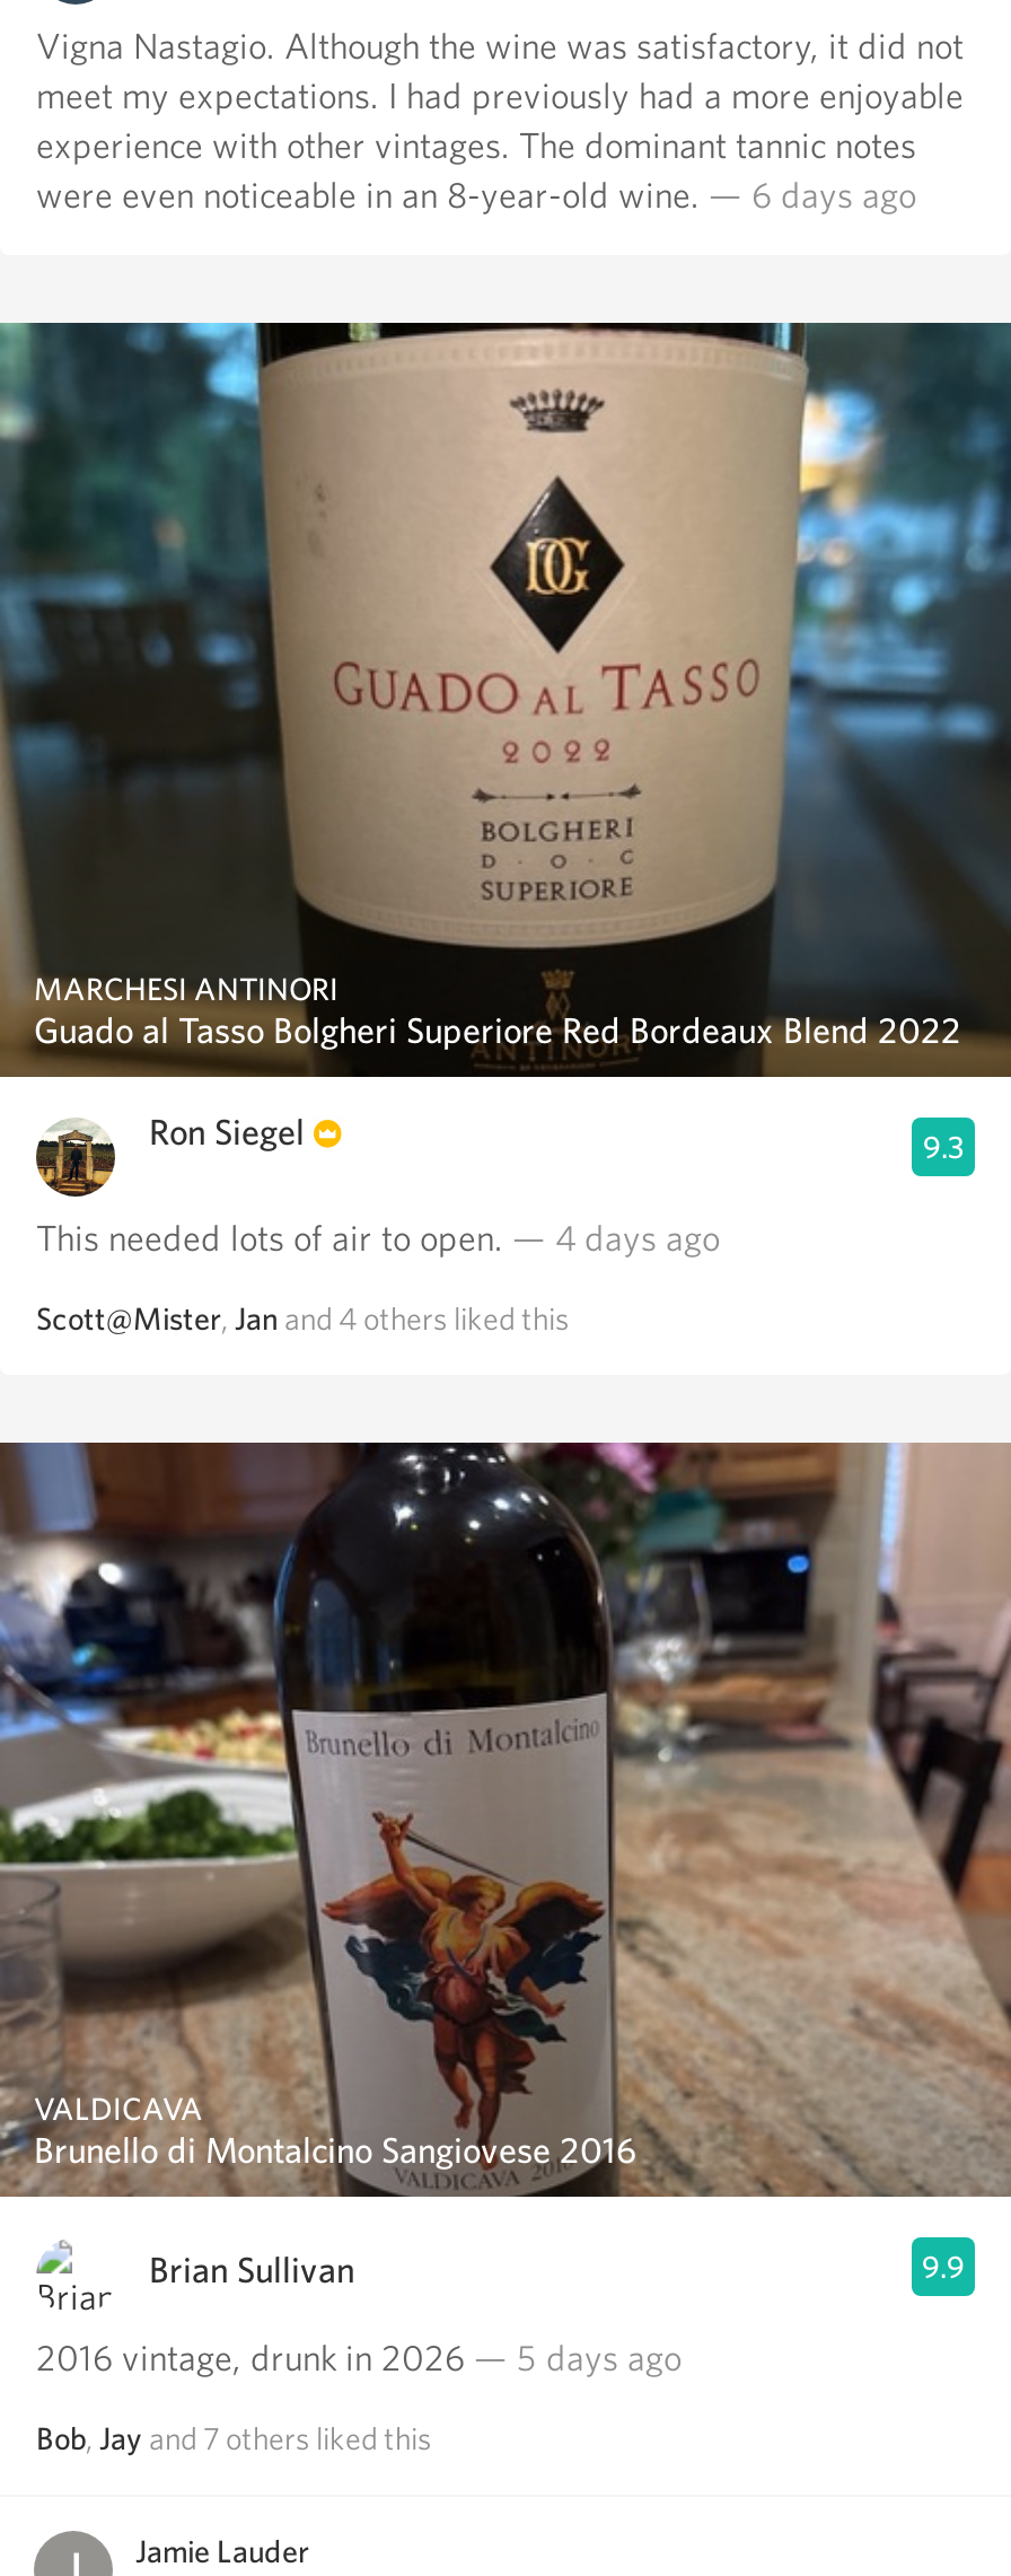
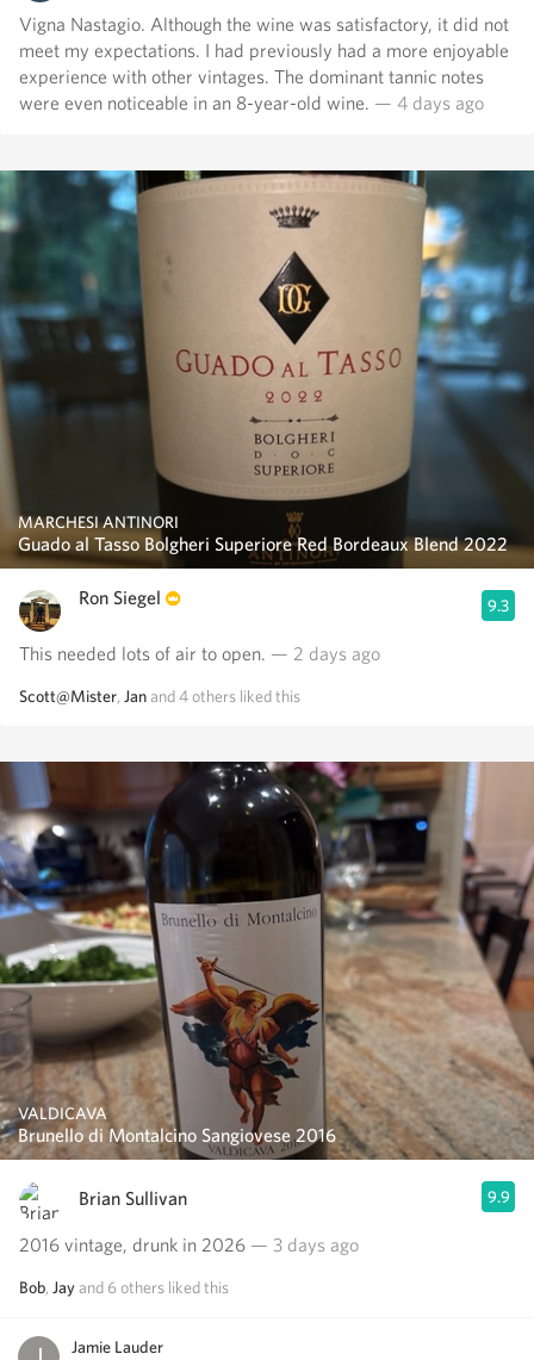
- were even noticeable in an 8-year-old wine. — 6 days ago
+ were even noticeable in an 8-year-old wine. — 4 days ago

- This needed lots of air to open. — 4 days ago
+ This needed lots of air to open. — 2 days ago

- 2016 vintage, drunk in 2026 — 5 days ago
+ 2016 vintage, drunk in 2026 — 3 days ago

- Bob, Jay and 7 others liked this
+ Bob, Jay and 6 others liked this
